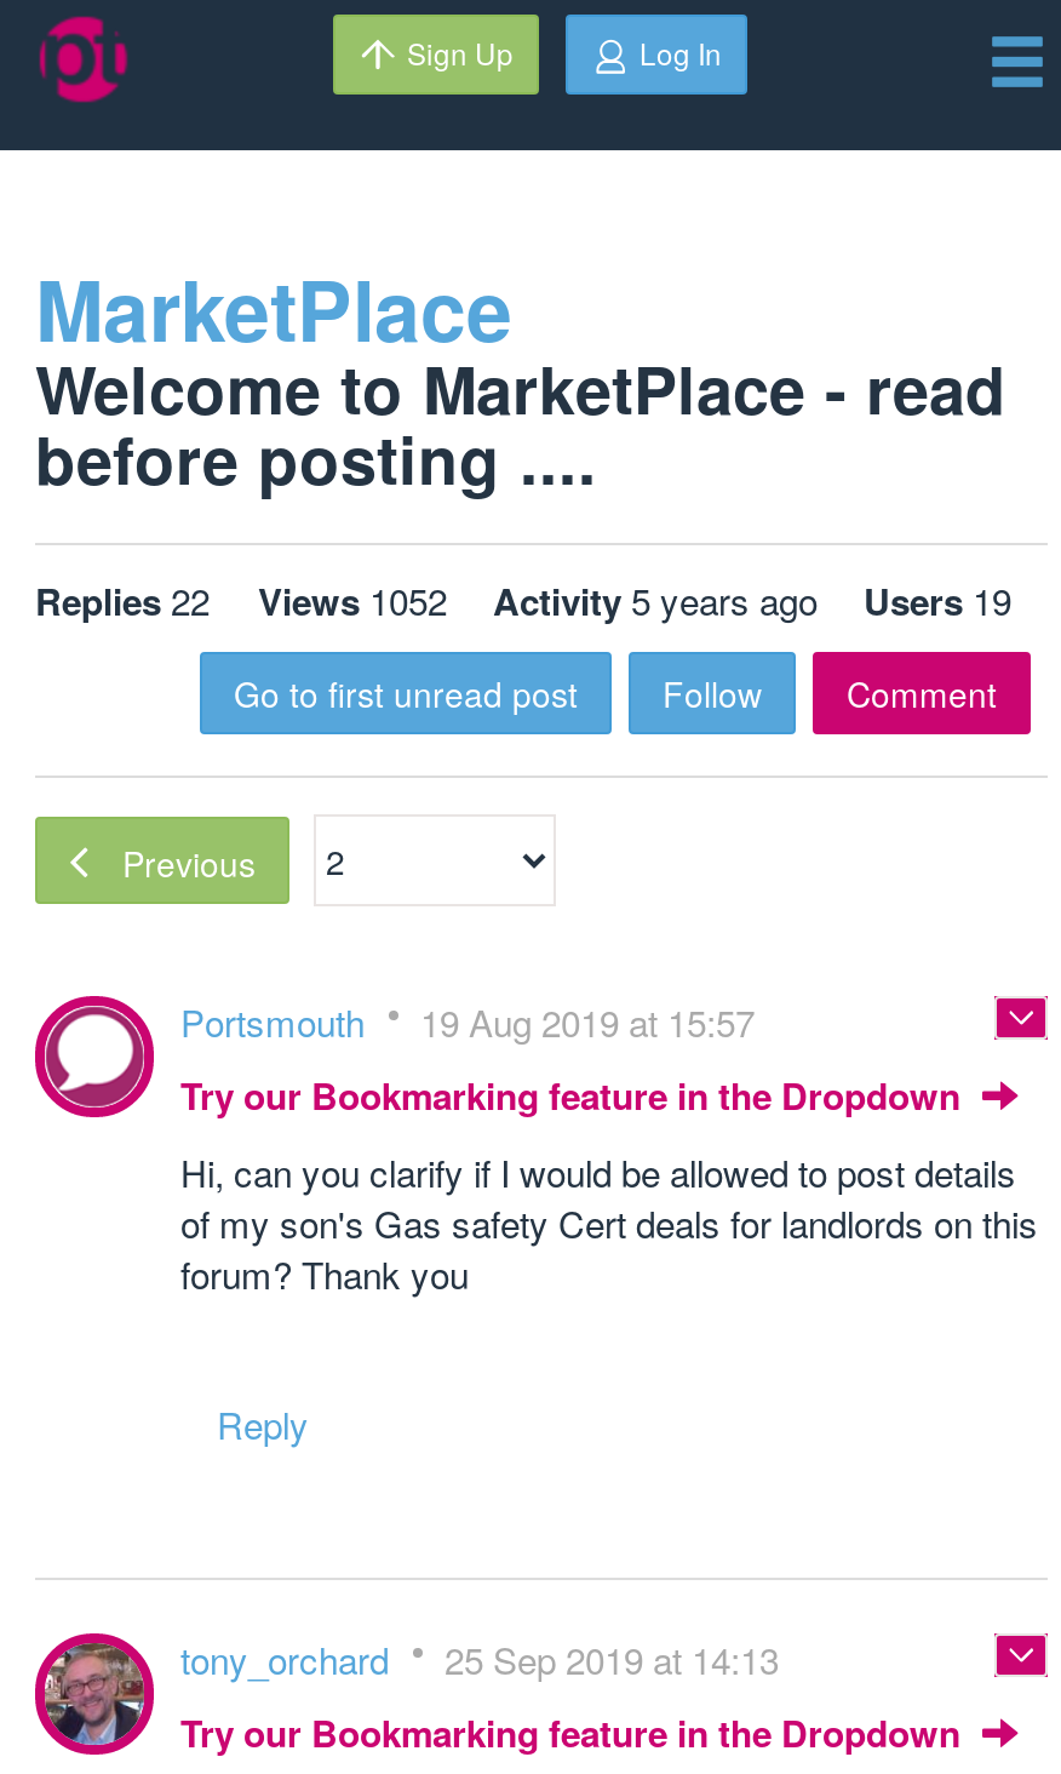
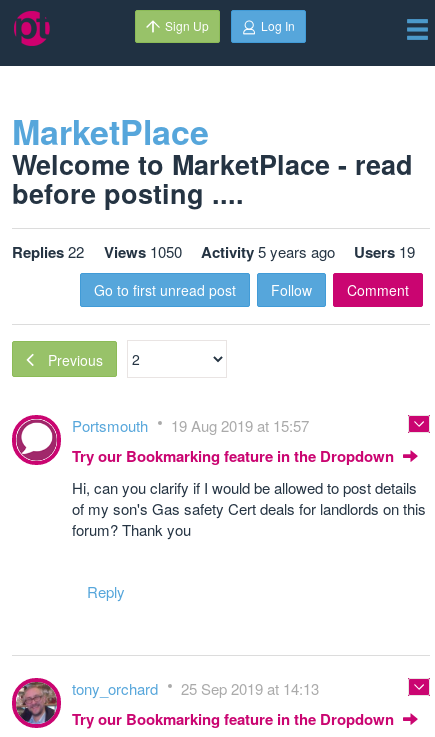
- Replies 22 Views 1052 Activity 5 years ago Users 19
+ Replies 22 Views 1050 Activity 5 years ago Users 19
